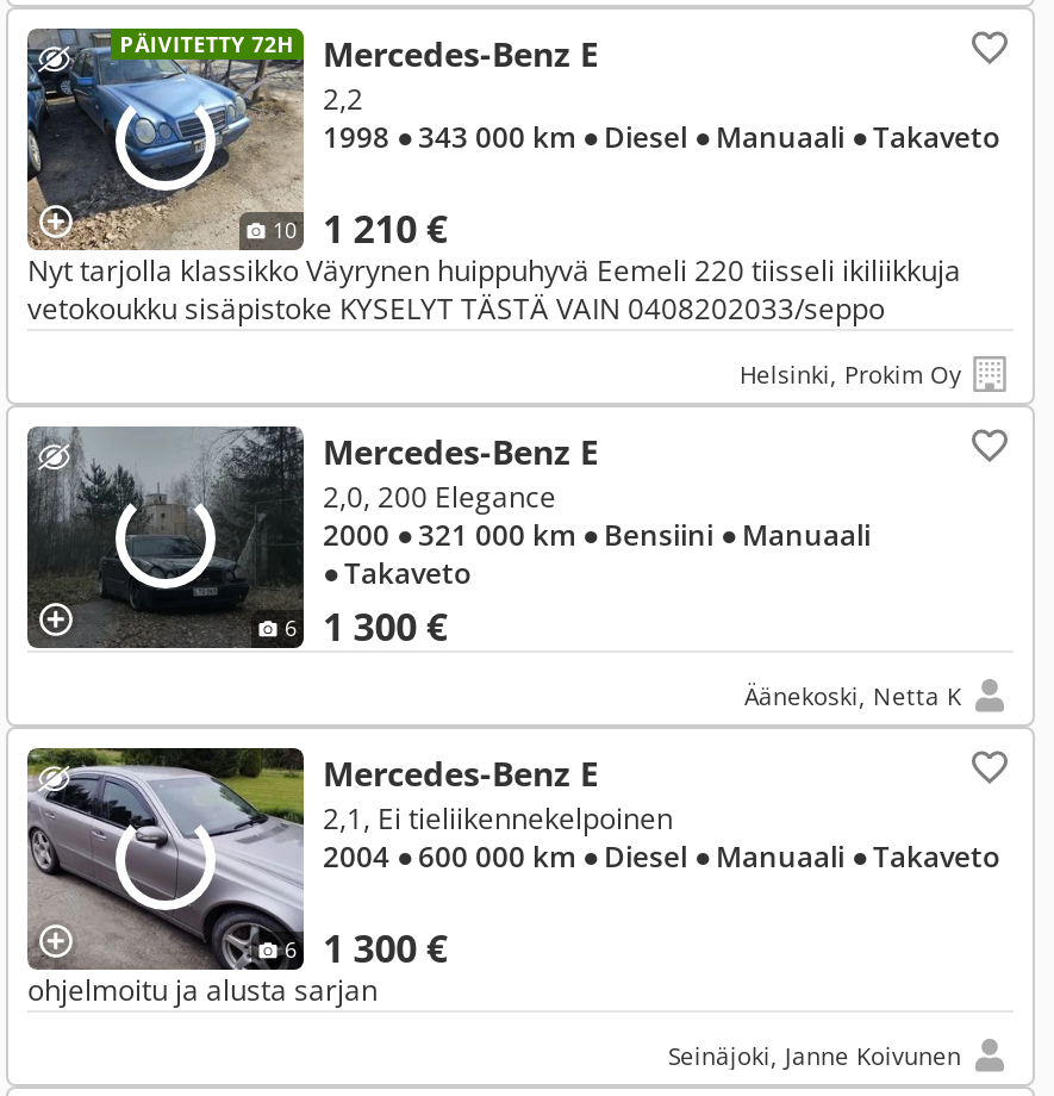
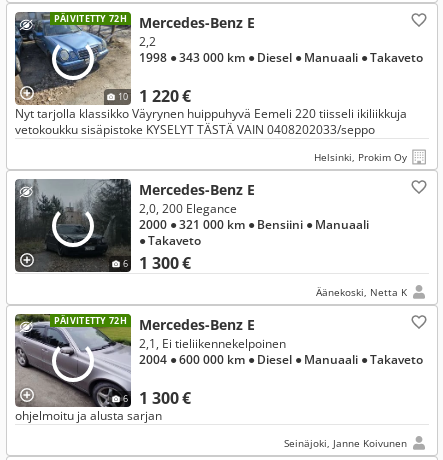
- 10 1 210 €
+ 10 1 220 €

+ PÄIVITETTY 72H
